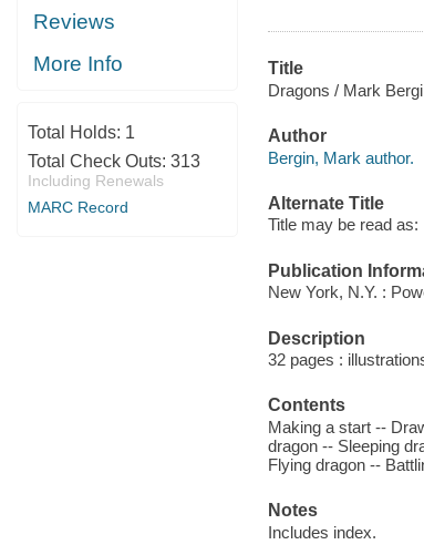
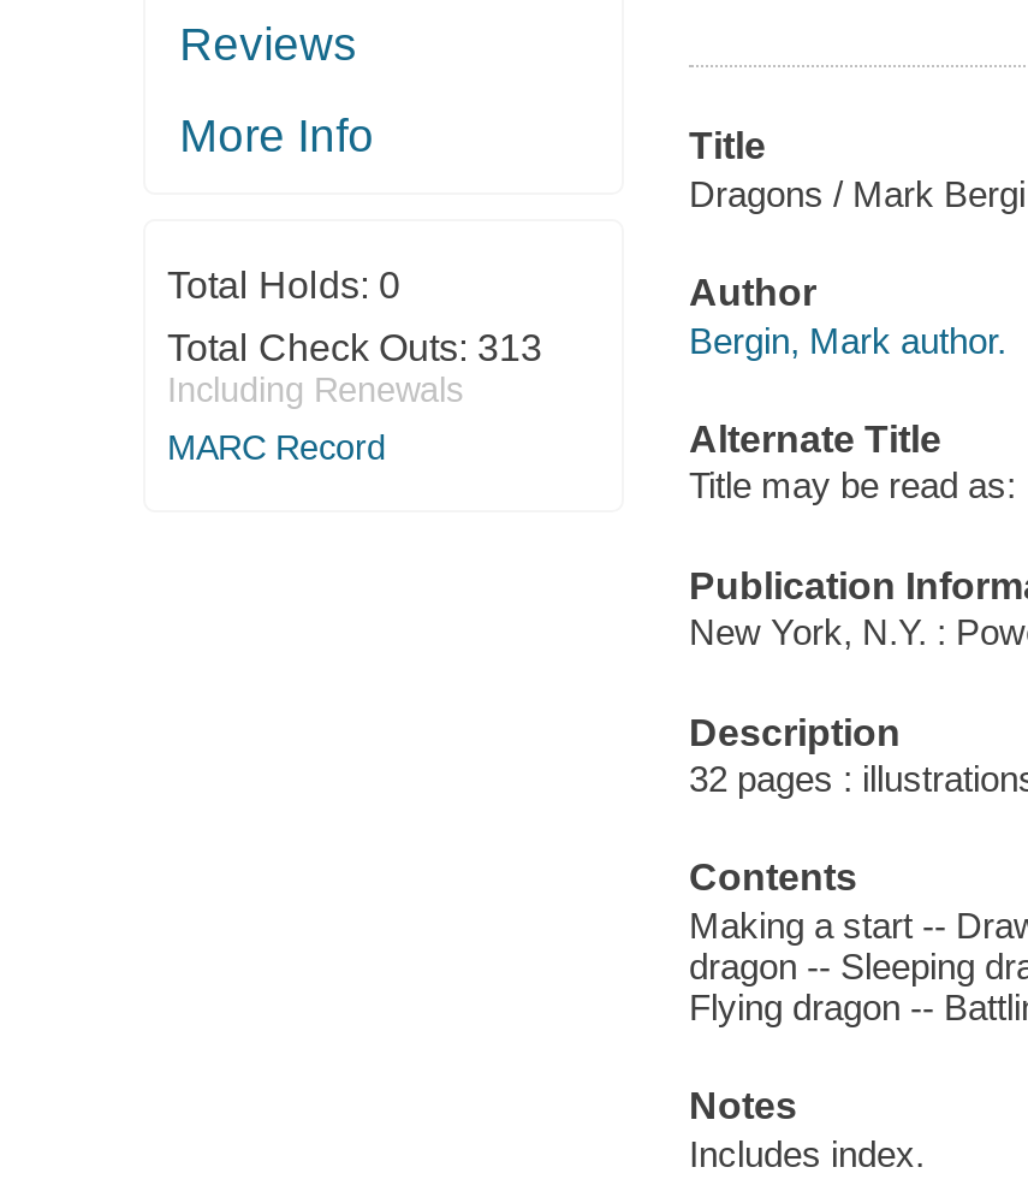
- Total Holds: 1
+ Total Holds: 0
